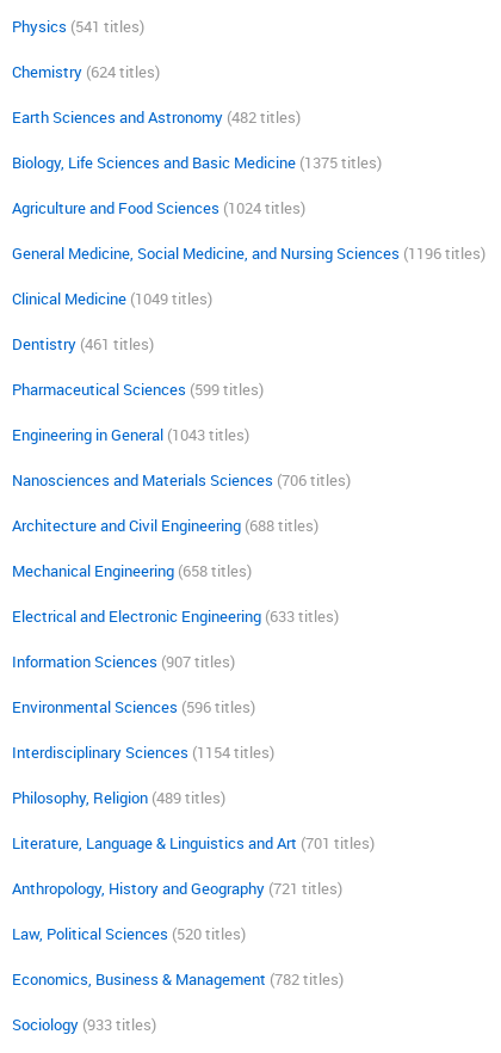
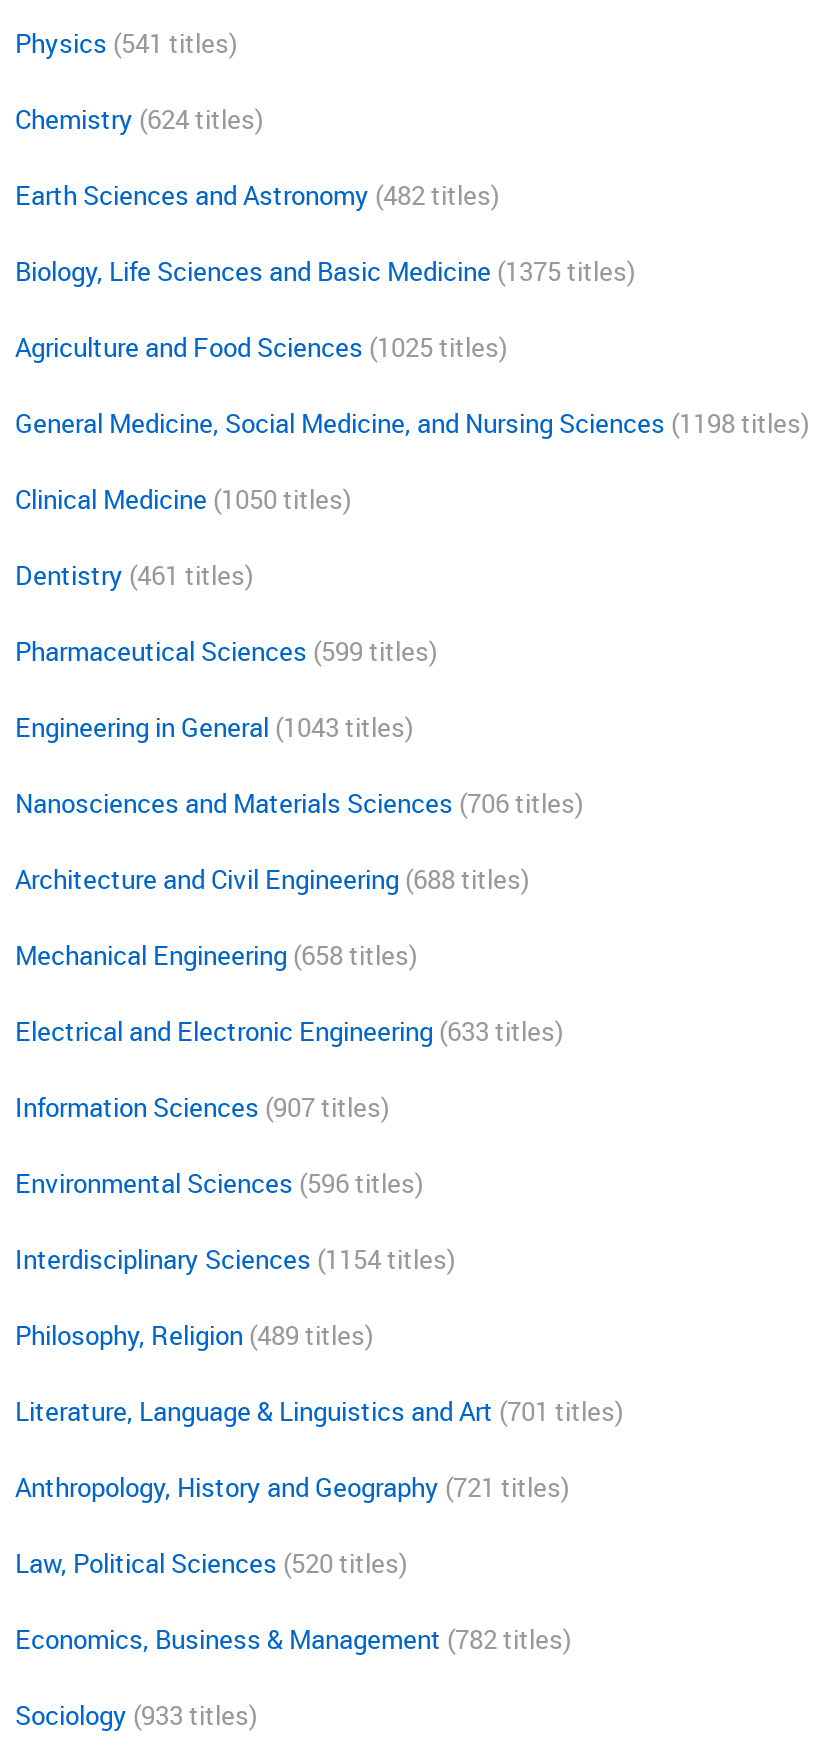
- Agriculture and Food Sciences (1024 titles)
+ Agriculture and Food Sciences (1025 titles)

- General Medicine, Social Medicine, and Nursing Sciences (1196 titles)
+ General Medicine, Social Medicine, and Nursing Sciences (1198 titles)

- Clinical Medicine (1049 titles)
+ Clinical Medicine (1050 titles)
